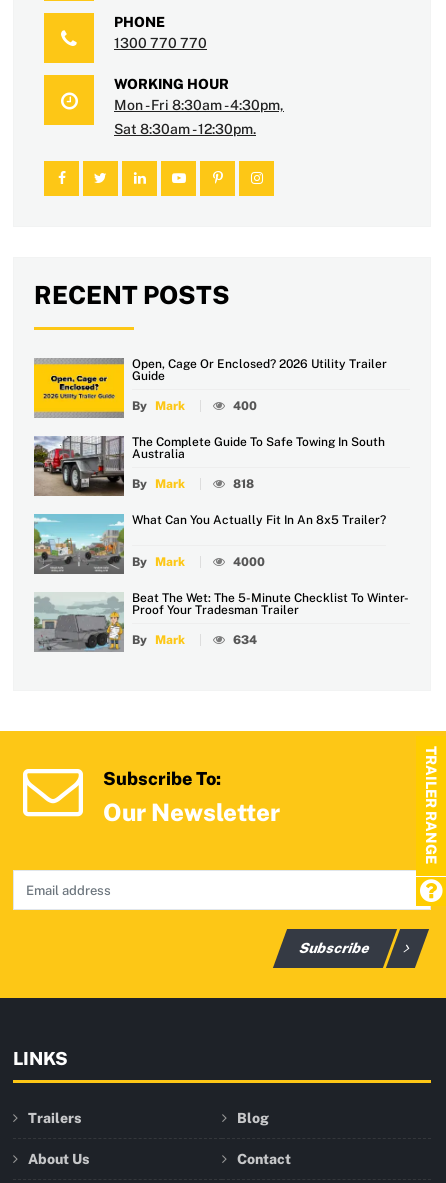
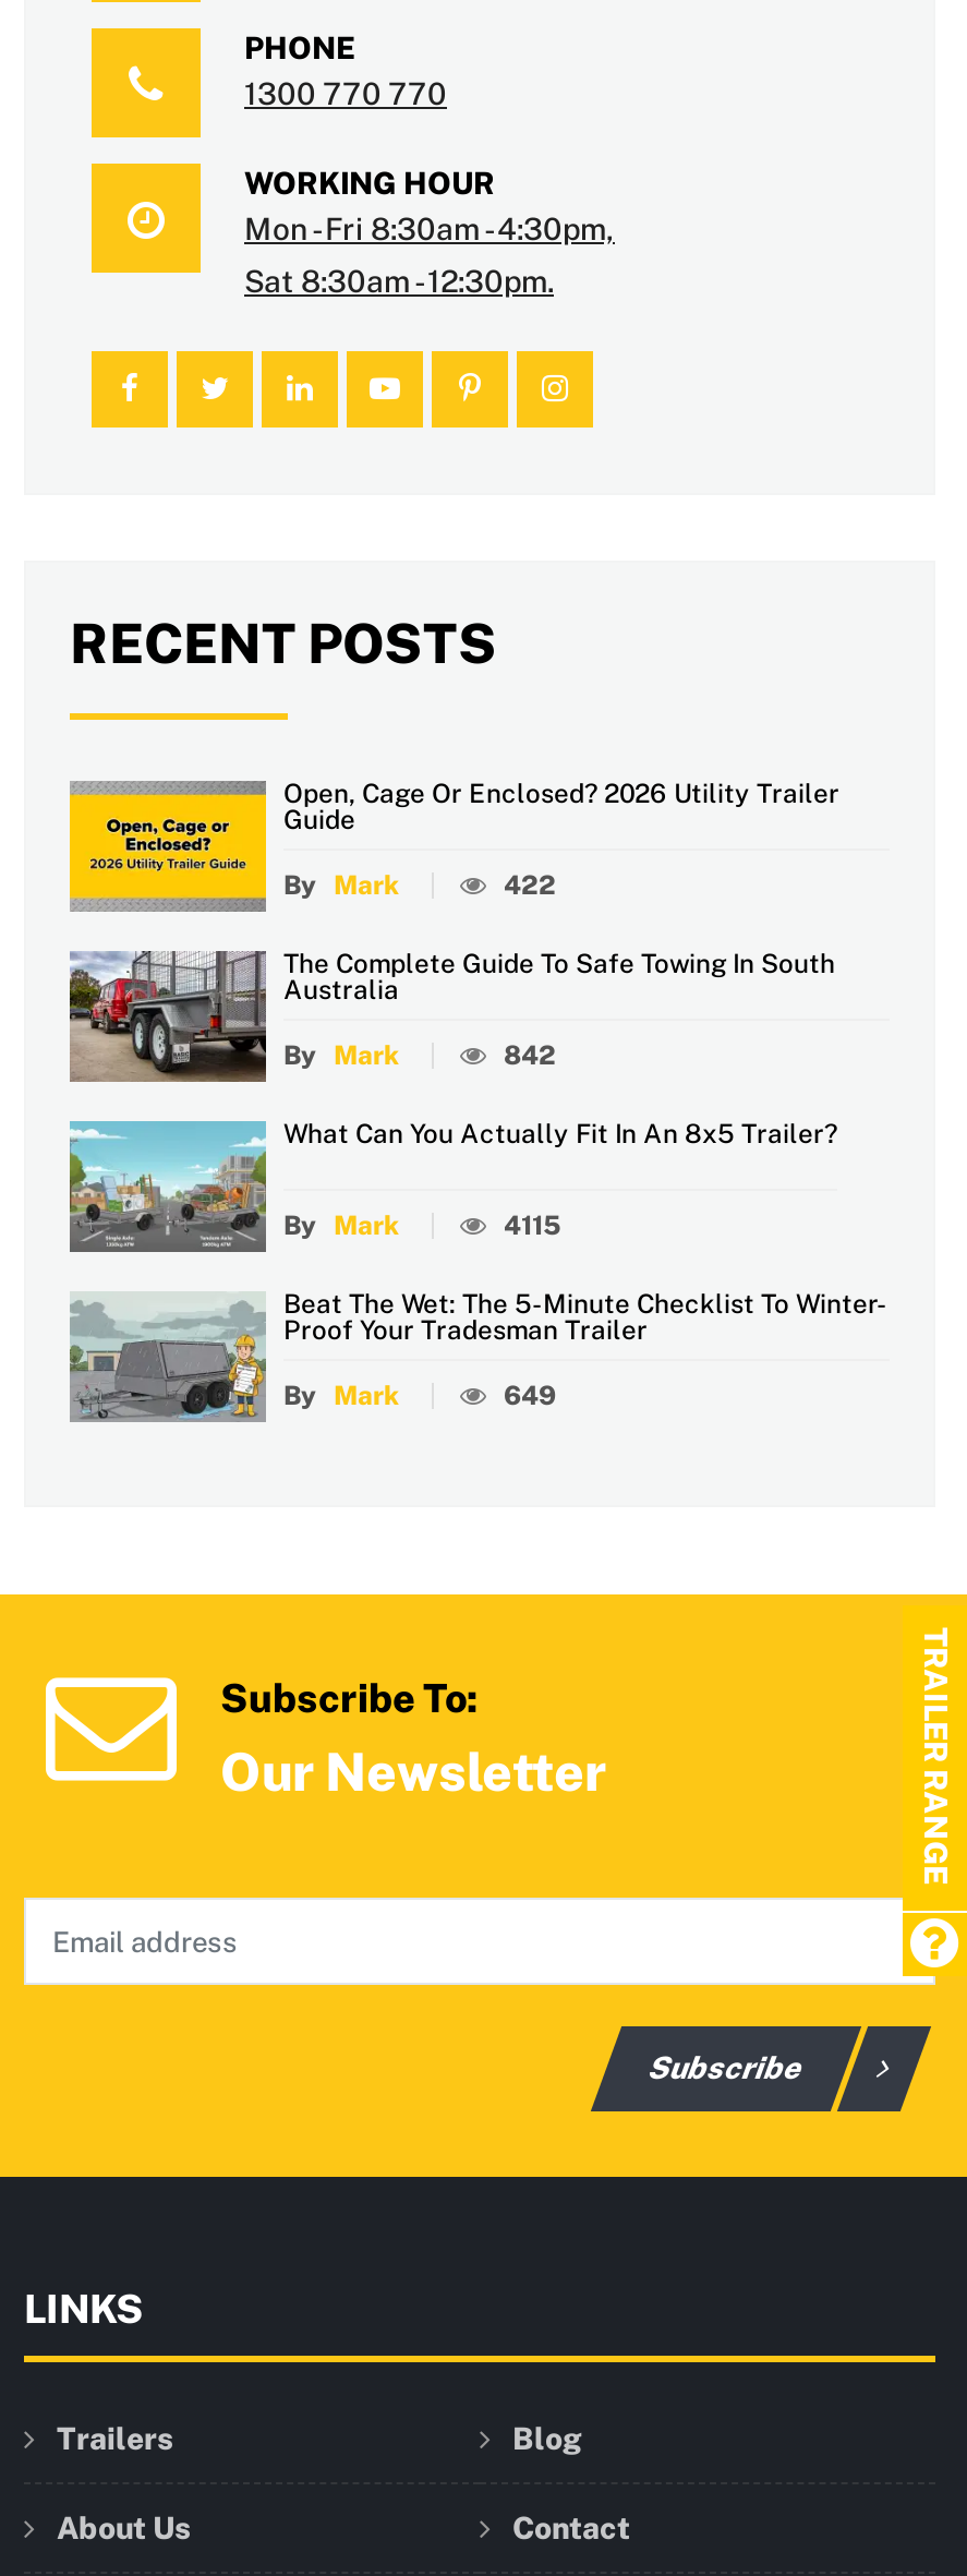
- 400
+ 422

- 818
+ 842

- 4000
+ 4115

- 634
+ 649
